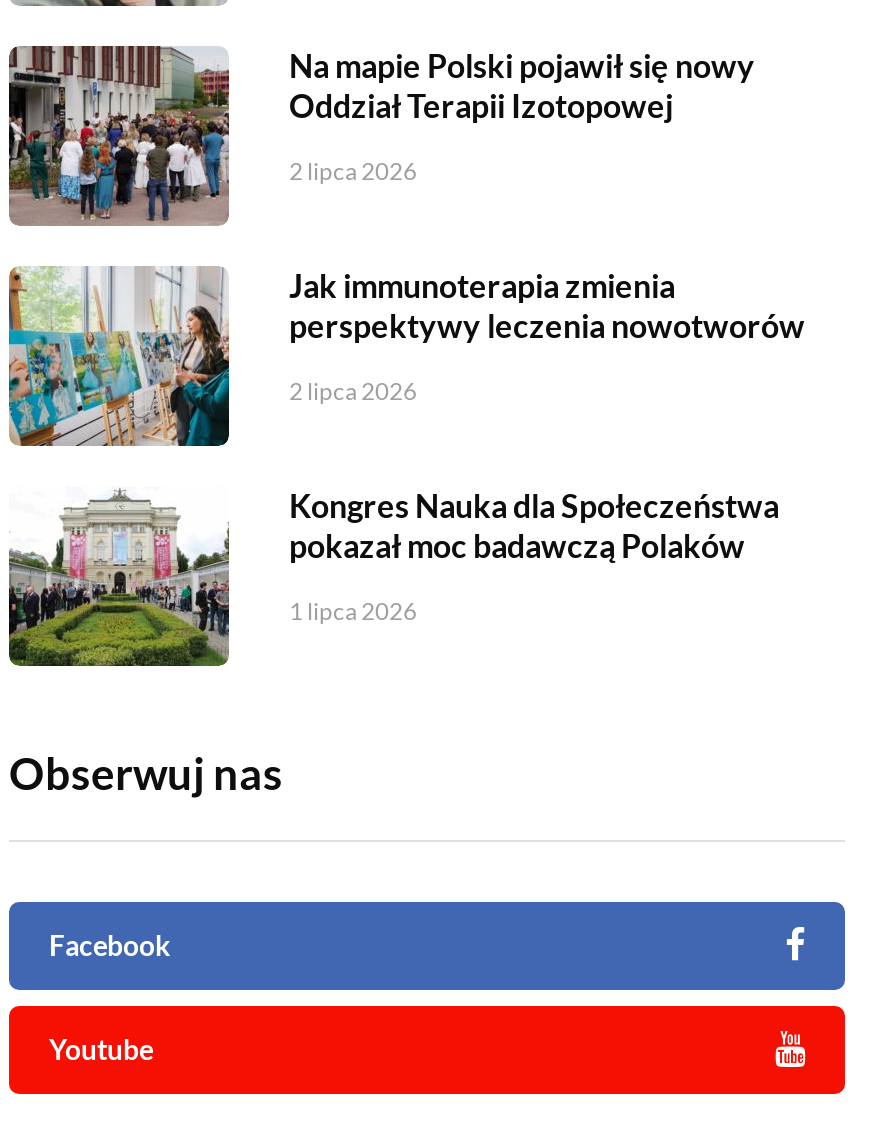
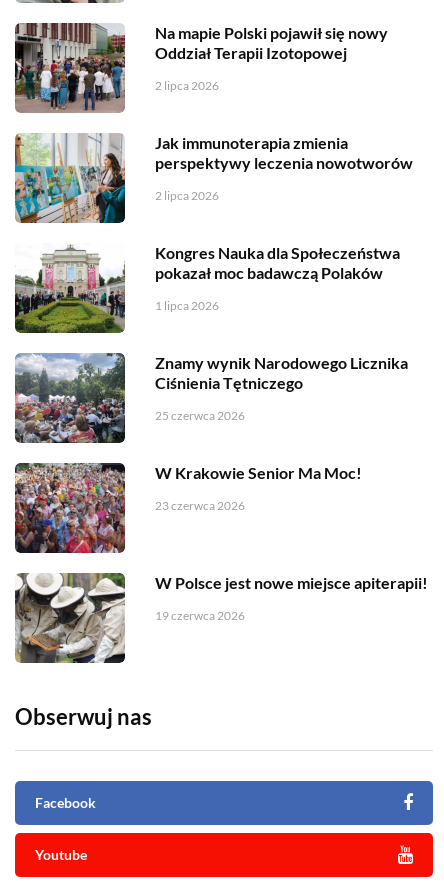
+ [image]
+ Znamy wynik Narodowego Licznika
+ Ciśnienia Tętniczego
+ 25 czerwca 2026
+ W Krakowie Senior Ma Moc!
+ 23 czerwca 2026

+ [image]
+ W Polsce jest nowe miejsce apiterapii!
+ 19 czerwca 2026

+ [image]
